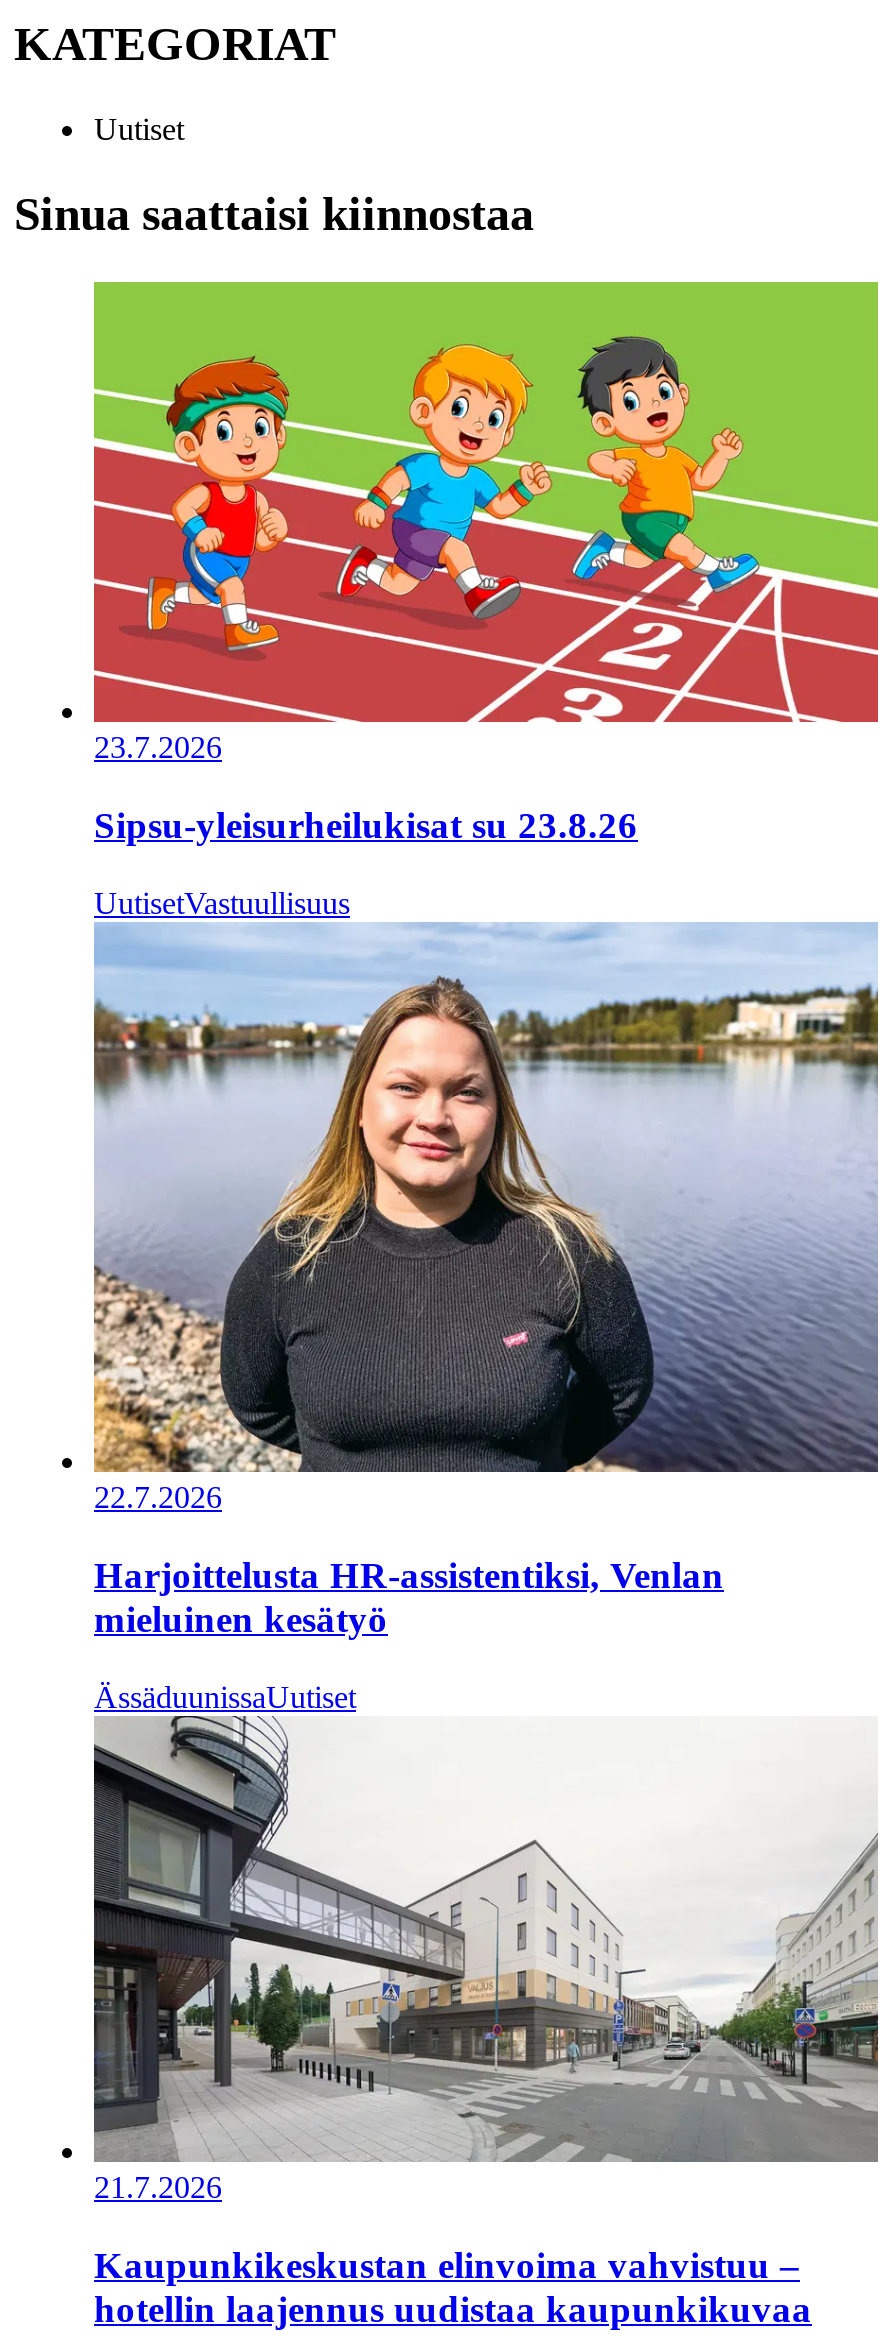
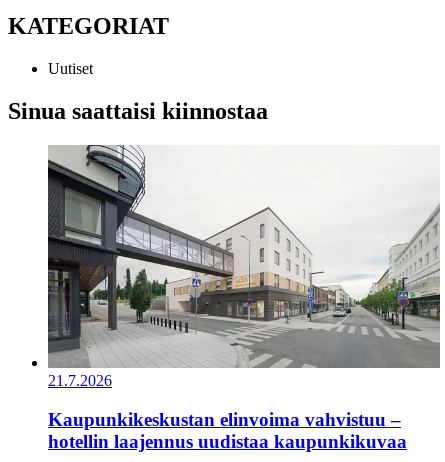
- [image]
- 23.7.2026
- Sipsu-yleisurheilukisat su 23.8.26
- UutisetVastuullisuus

- [image]
- 22.7.2026
- Harjoittelusta HR-assistentiksi, Venlan
- mieluinen kesätyö
- ÄssäduunissaUutiset
